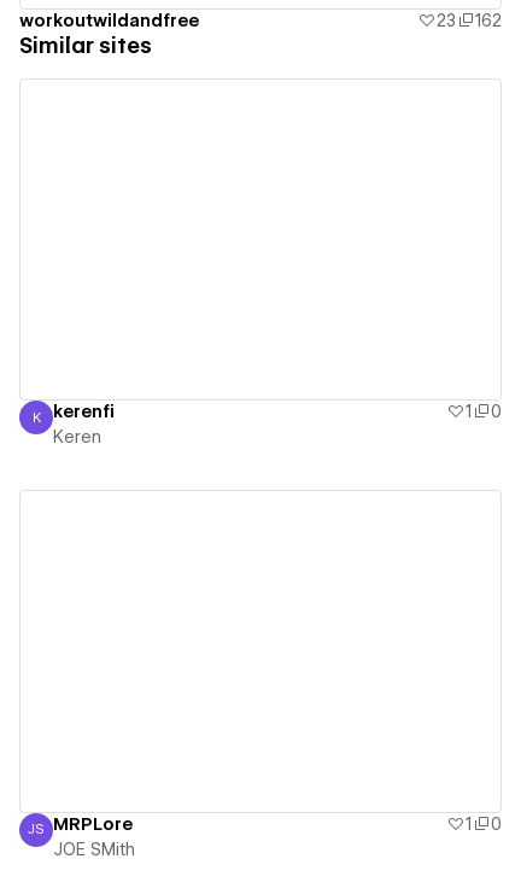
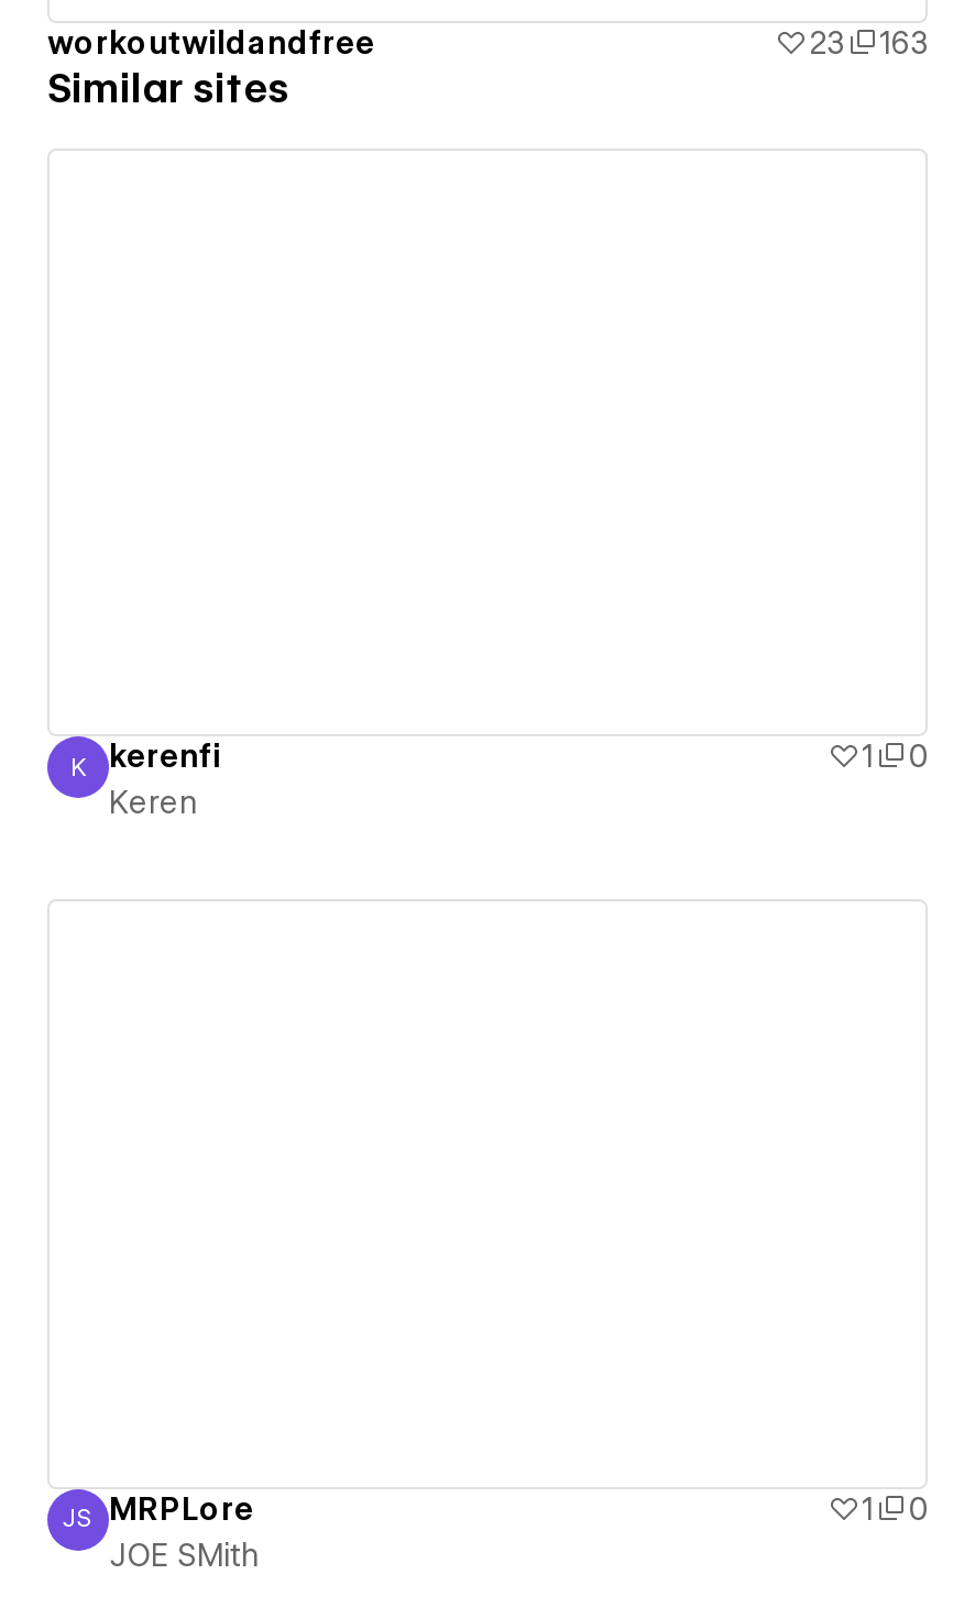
- 23 162
+ 23 163
